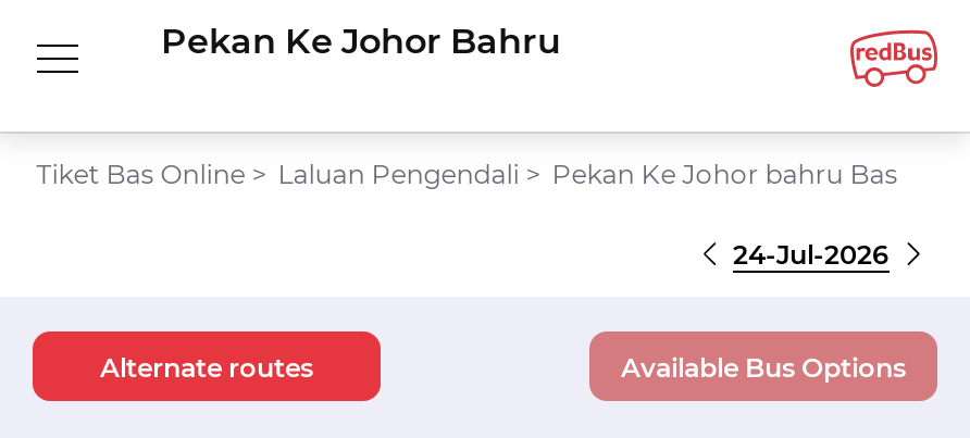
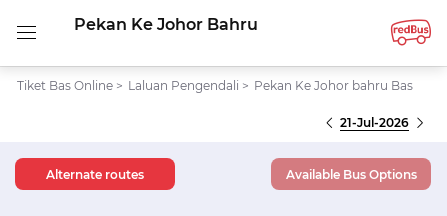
- 24-Jul-2026
+ 21-Jul-2026
